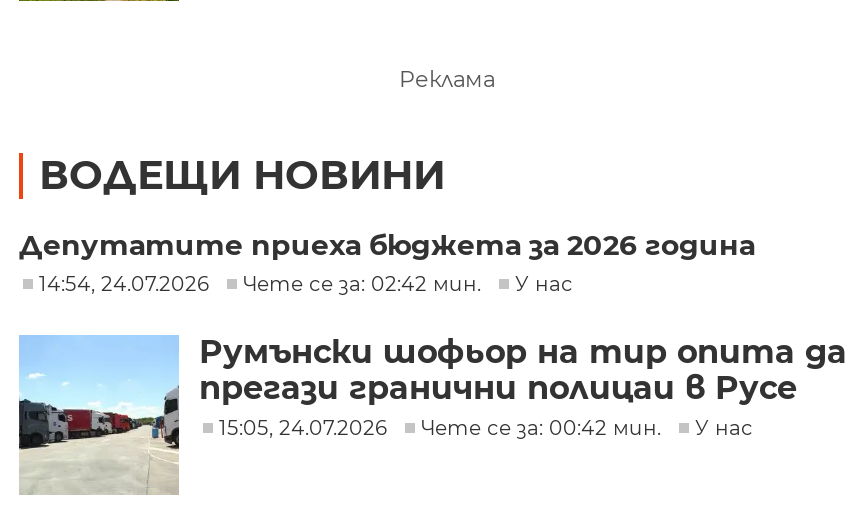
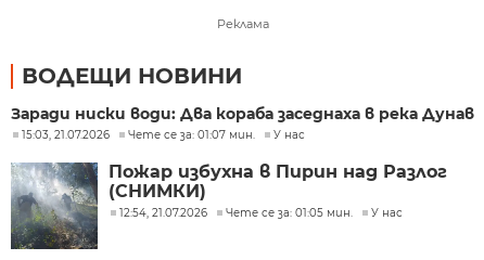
- Депутатите приеха бюджета за 2026 година
- 14:54, 24.07.2026
- Чете се за: 02:42 мин.
+ Заради ниски води: Два кораба заседнаха в река Дунав
+ 15:03, 21.07.2026
+ Чете се за: 01:07 мин.

- [image]
- Румънски шофьор на тир опита да
- прегази гранични полицаи в Русе
- 15:05, 24.07.2026
- Чете се за: 00:42 мин.
+ [image]
+ Пожар избухна в Пирин над Разлог
+ (СНИМКИ)
+ 12:54, 21.07.2026
+ Чете се за: 01:05 мин.
